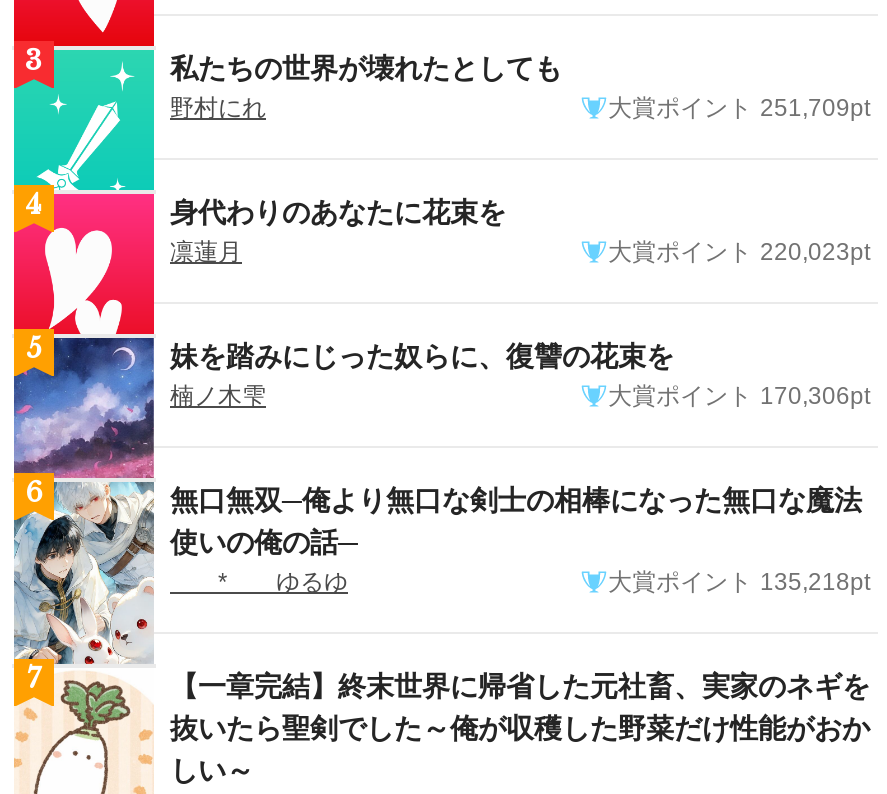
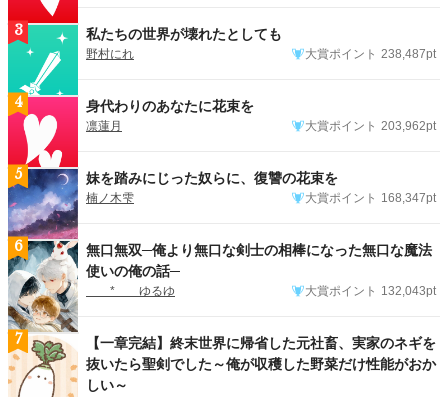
- 大賞ポイント 251,709pt
+ 大賞ポイント 238,487pt

- 大賞ポイント 220,023pt
+ 大賞ポイント 203,962pt

- 大賞ポイント 170,306pt
+ 大賞ポイント 168,347pt

- [image]
+ [image]

- 大賞ポイント 135,218pt
+ 大賞ポイント 132,043pt
